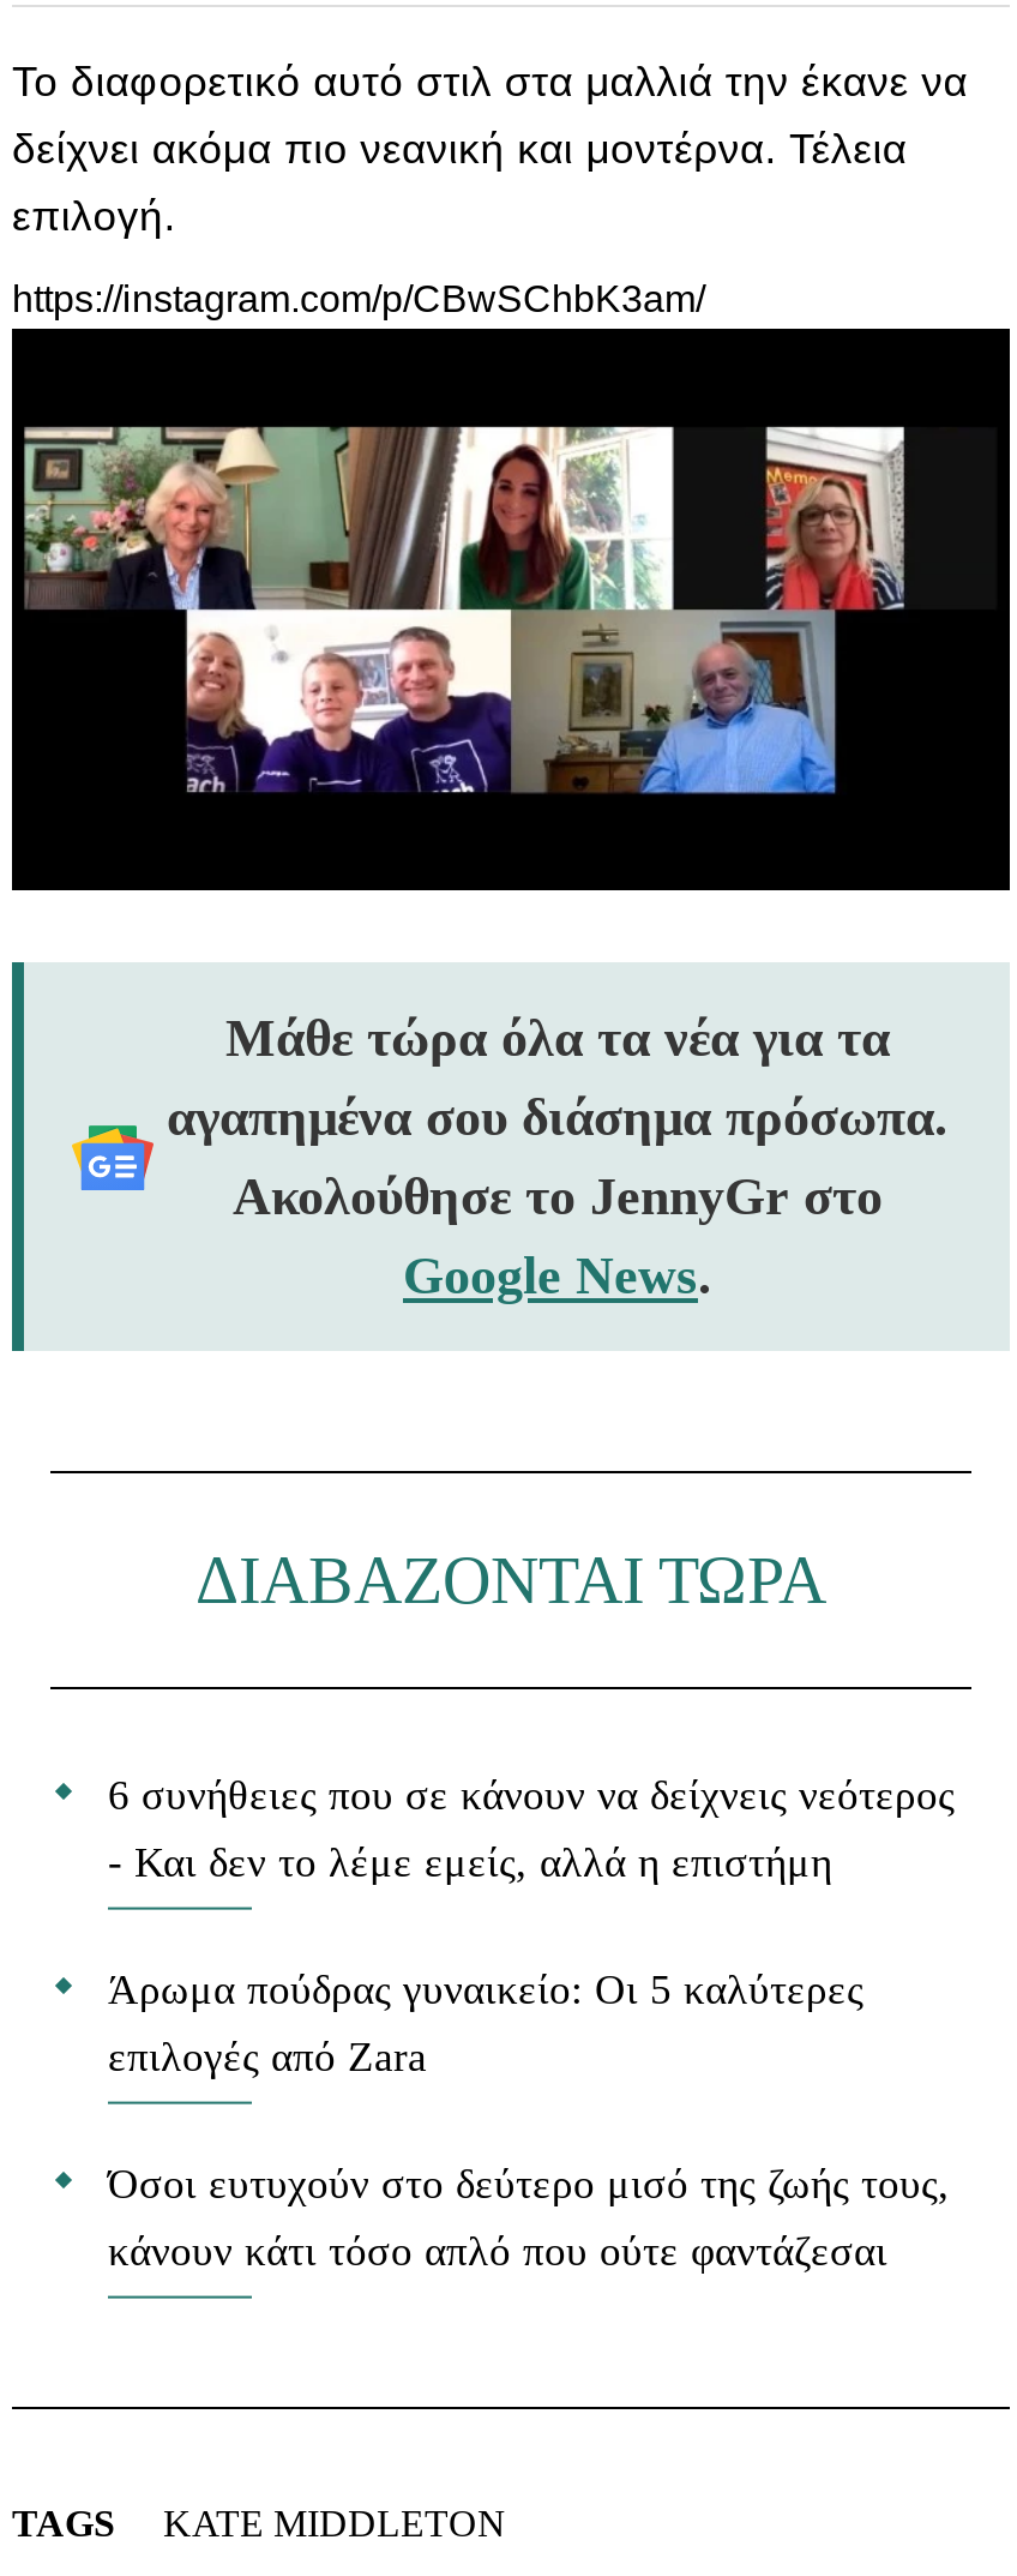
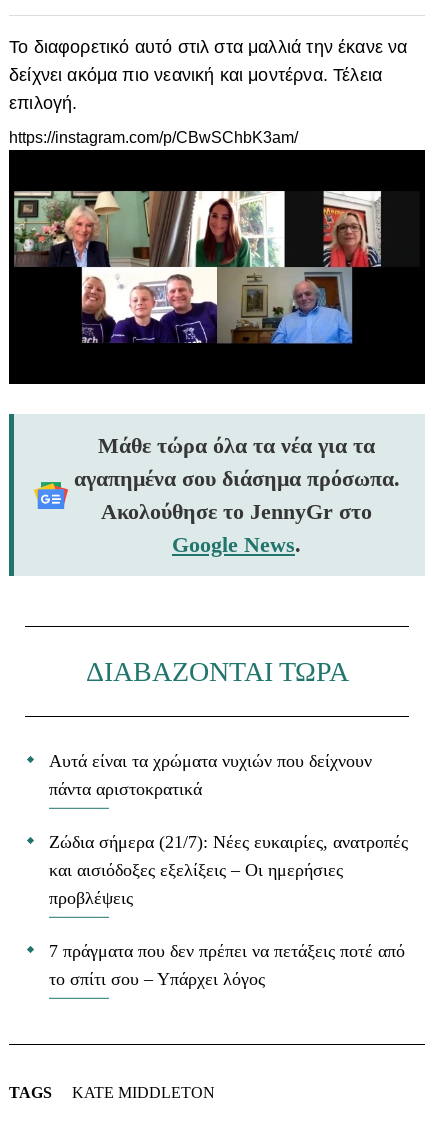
- 6 συνήθειες που σε κάνουν να δείχνεις νεότερος
- - Και δεν το λέμε εμείς, αλλά η επιστήμη
+ Αυτά είναι τα χρώματα νυχιών που δείχνουν
+ πάντα αριστοκρατικά

- Άρωμα πούδρας γυναικείο: Οι 5 καλύτερες
- επιλογές από Zara
+ Ζώδια σήμερα (21/7): Νέες ευκαιρίες, ανατροπές
+ και αισιόδοξες εξελίξεις – Οι ημερήσιες
+ προβλέψεις

- Όσοι ευτυχούν στο δεύτερο μισό της ζωής τους,
- κάνουν κάτι τόσο απλό που ούτε φαντάζεσαι
+ 7 πράγματα που δεν πρέπει να πετάξεις ποτέ από
+ το σπίτι σου – Υπάρχει λόγος
